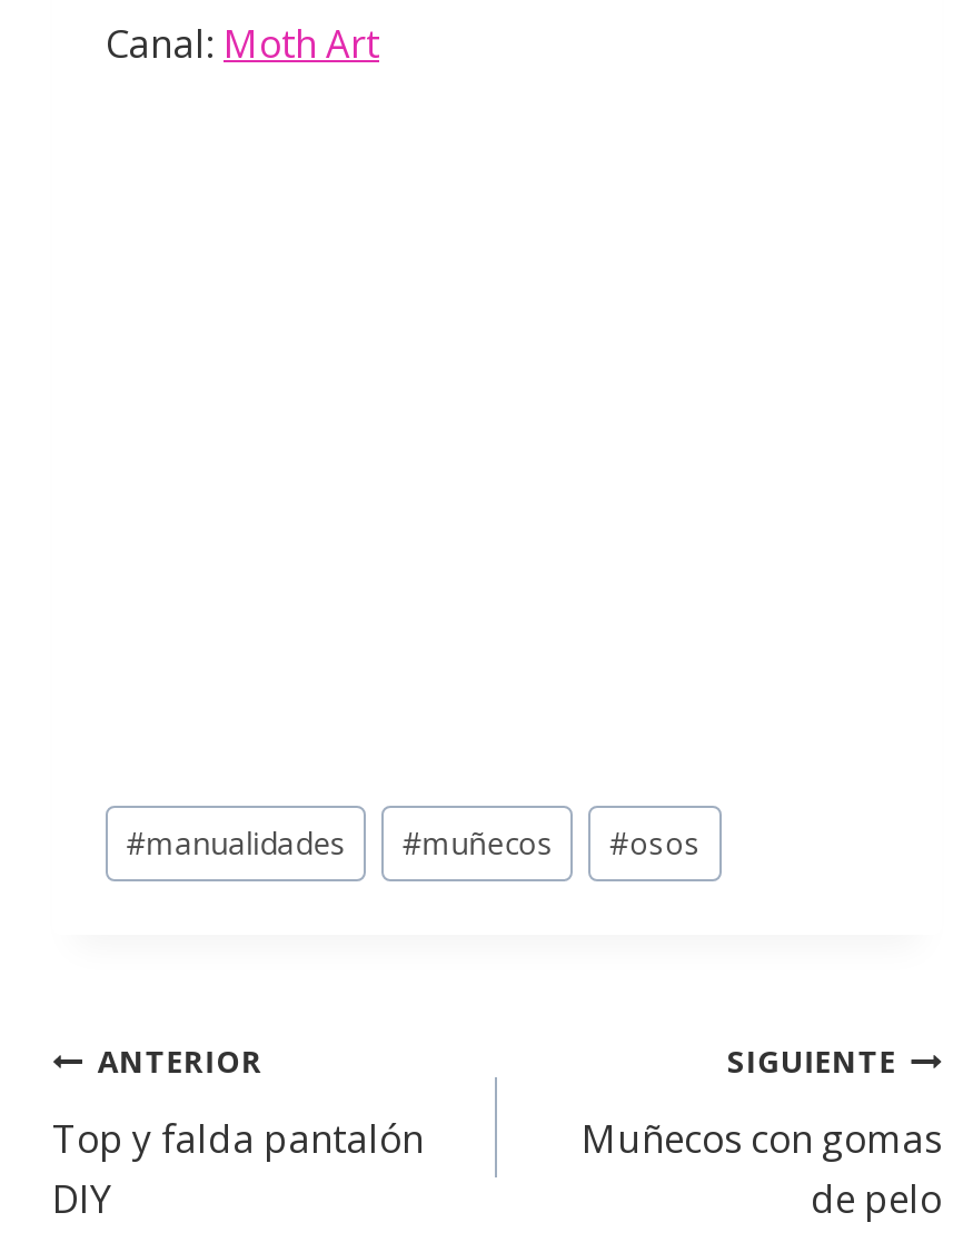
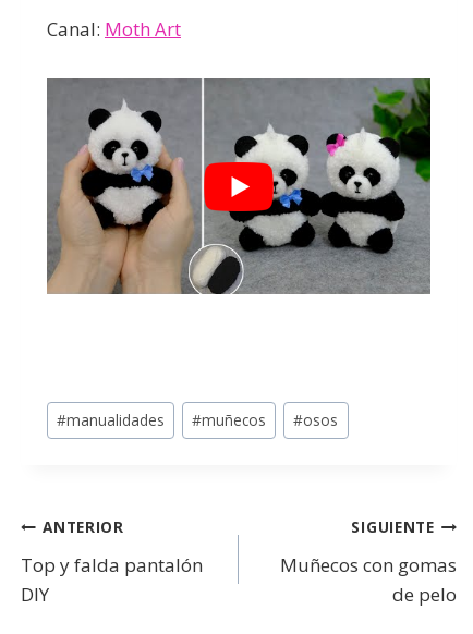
+ [image]
